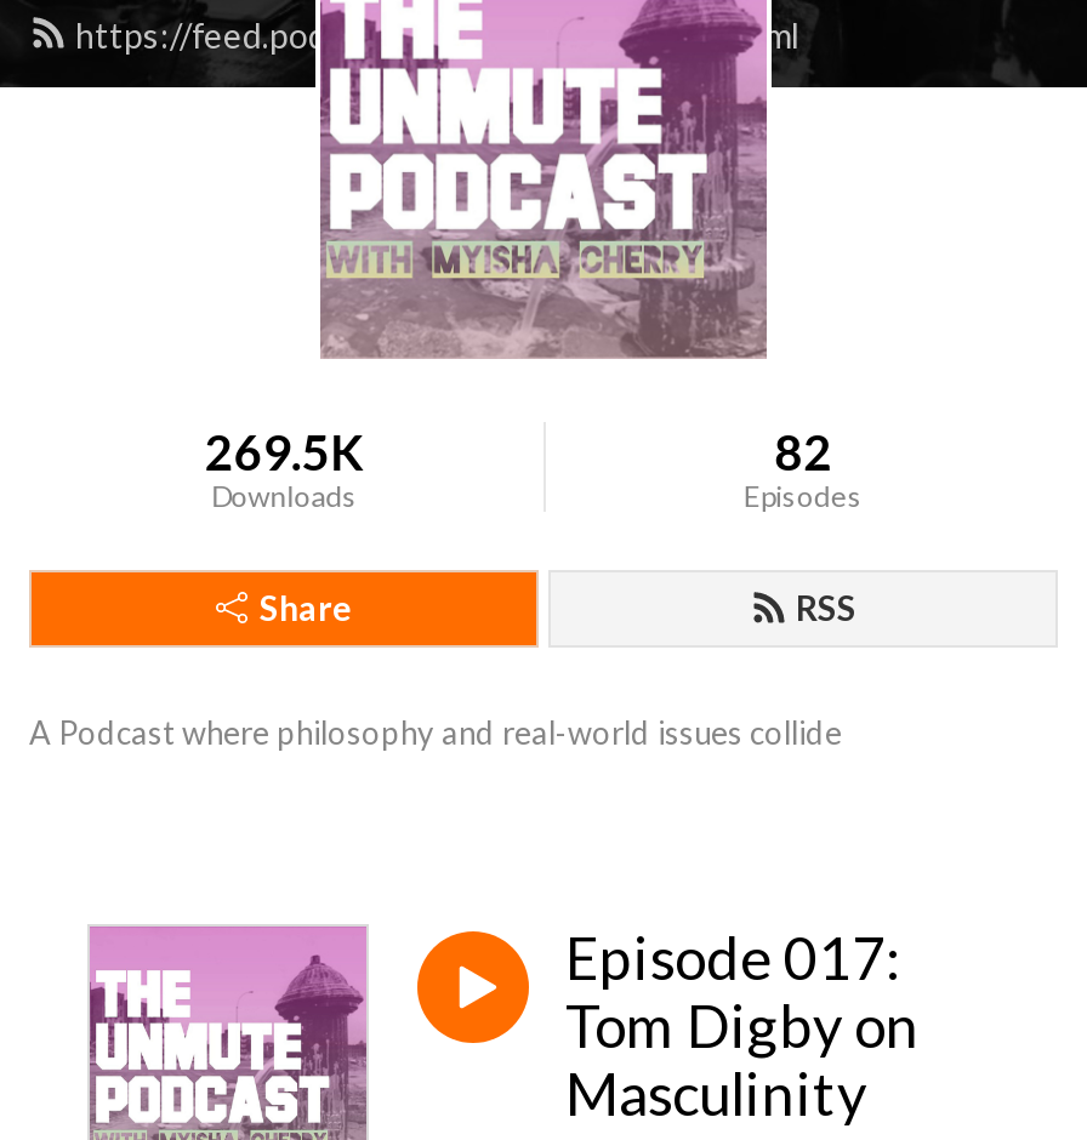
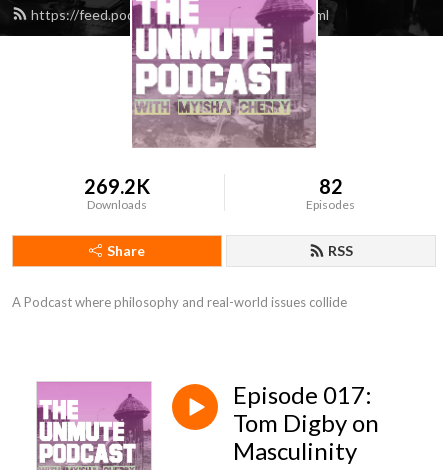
- 269.5K
+ 269.2K
